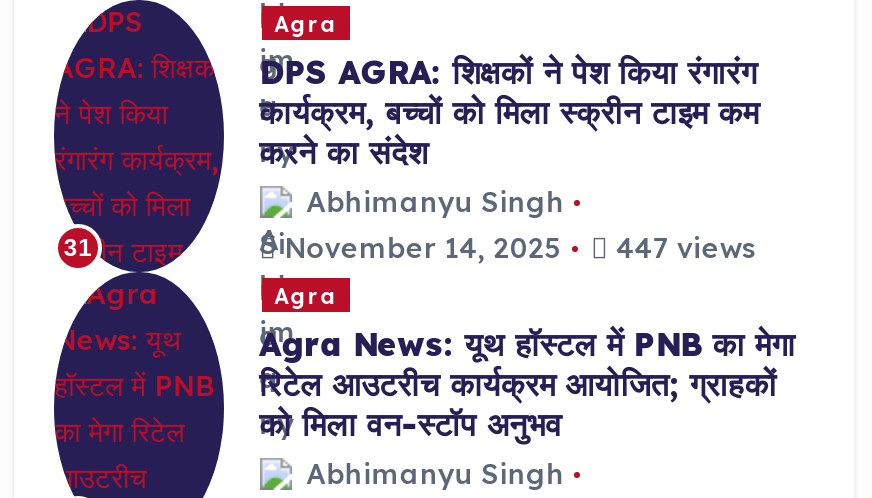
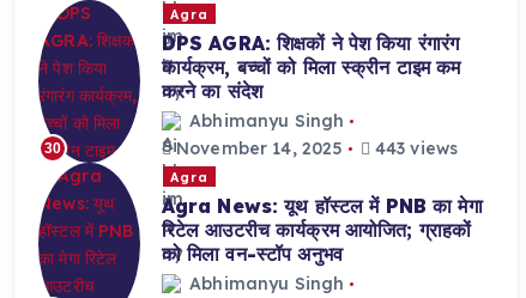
- 31
+ 30

- November 14, 2025 447 views
+ November 14, 2025 443 views
